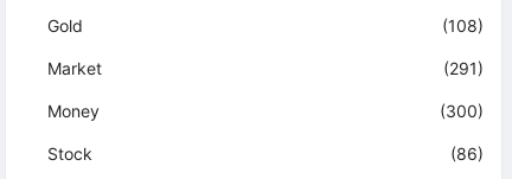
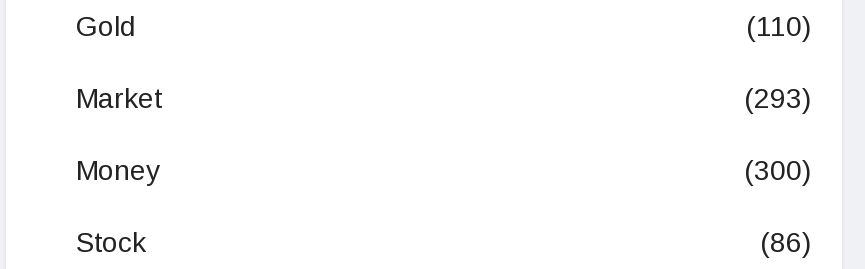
- (108)
+ (110)

- (291)
+ (293)
